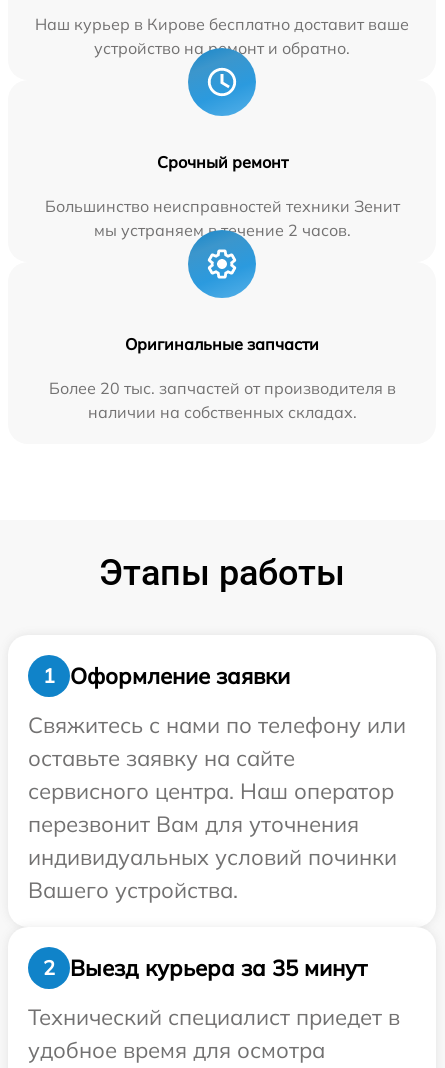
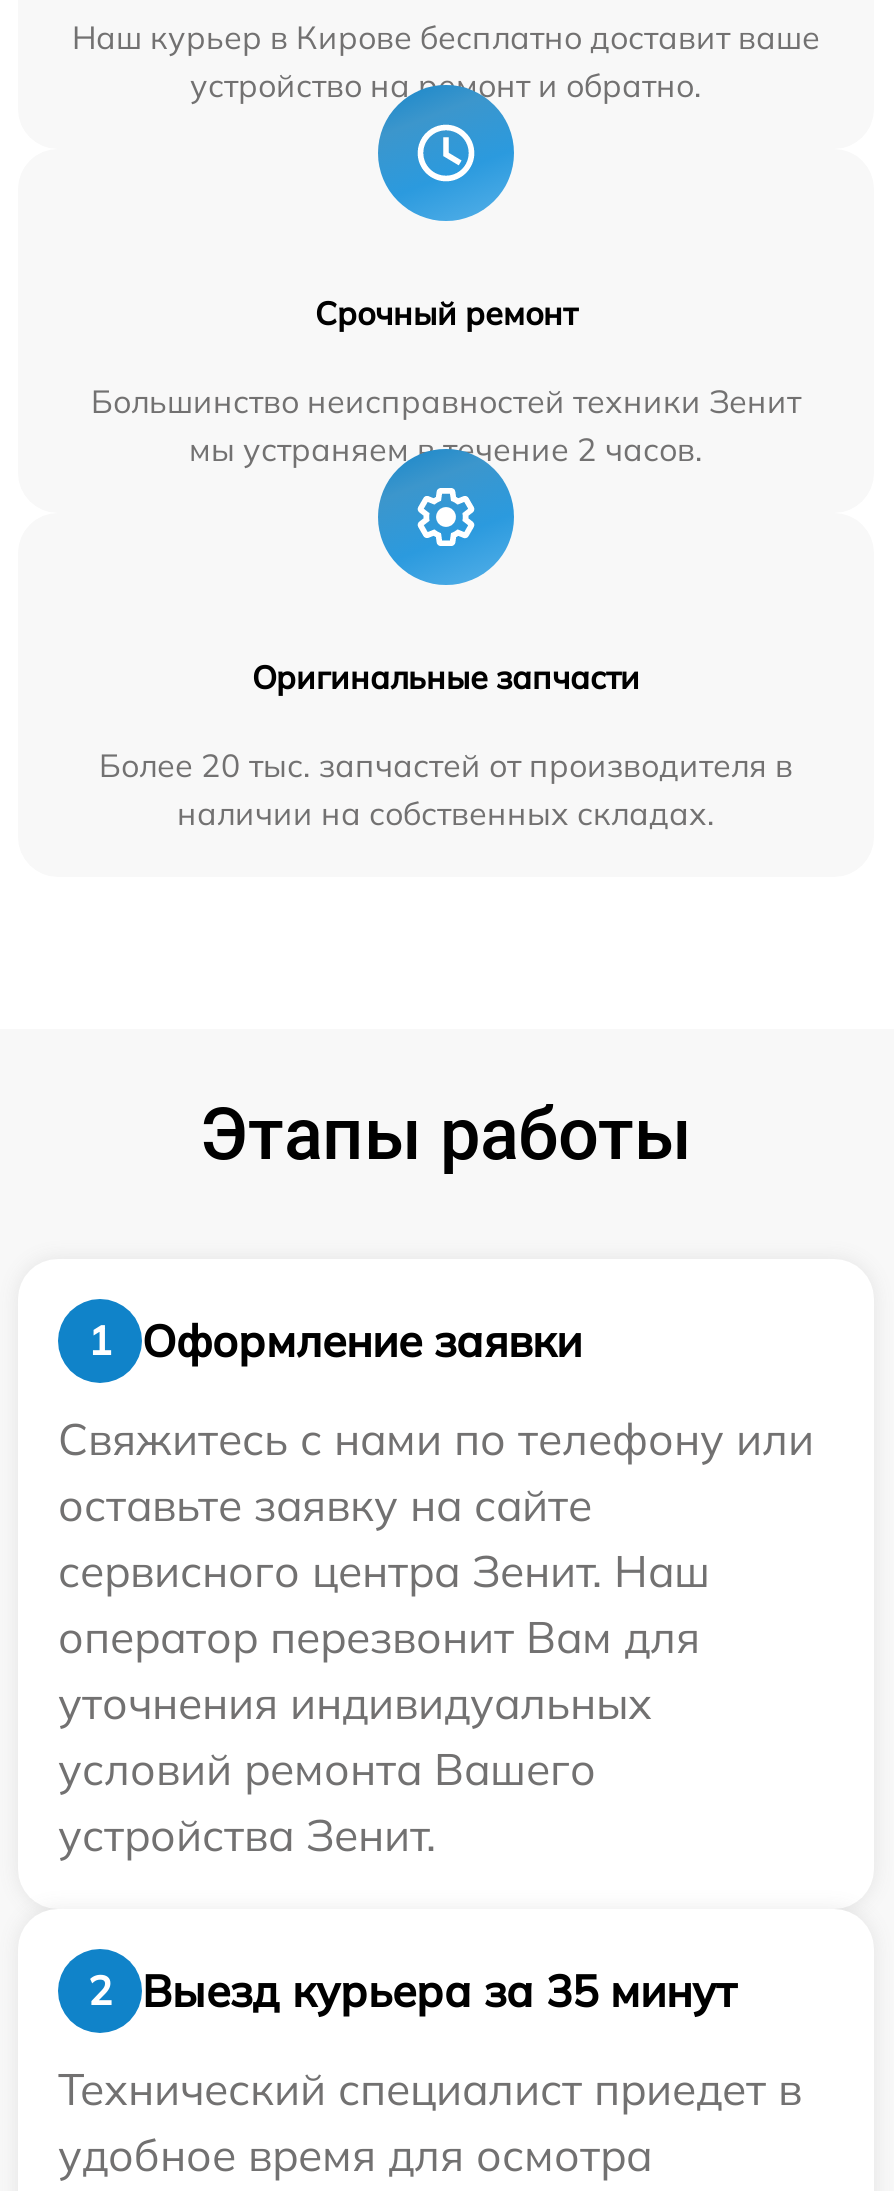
- сервисного центра. Наш оператор
- перезвонит Вам для уточнения
- индивидуальных условий починки
- Вашего устройства.
+ сервисного центра Зенит. Наш
+ оператор перезвонит Вам для
+ уточнения индивидуальных
+ условий ремонта Вашего
+ устройства Зенит.
